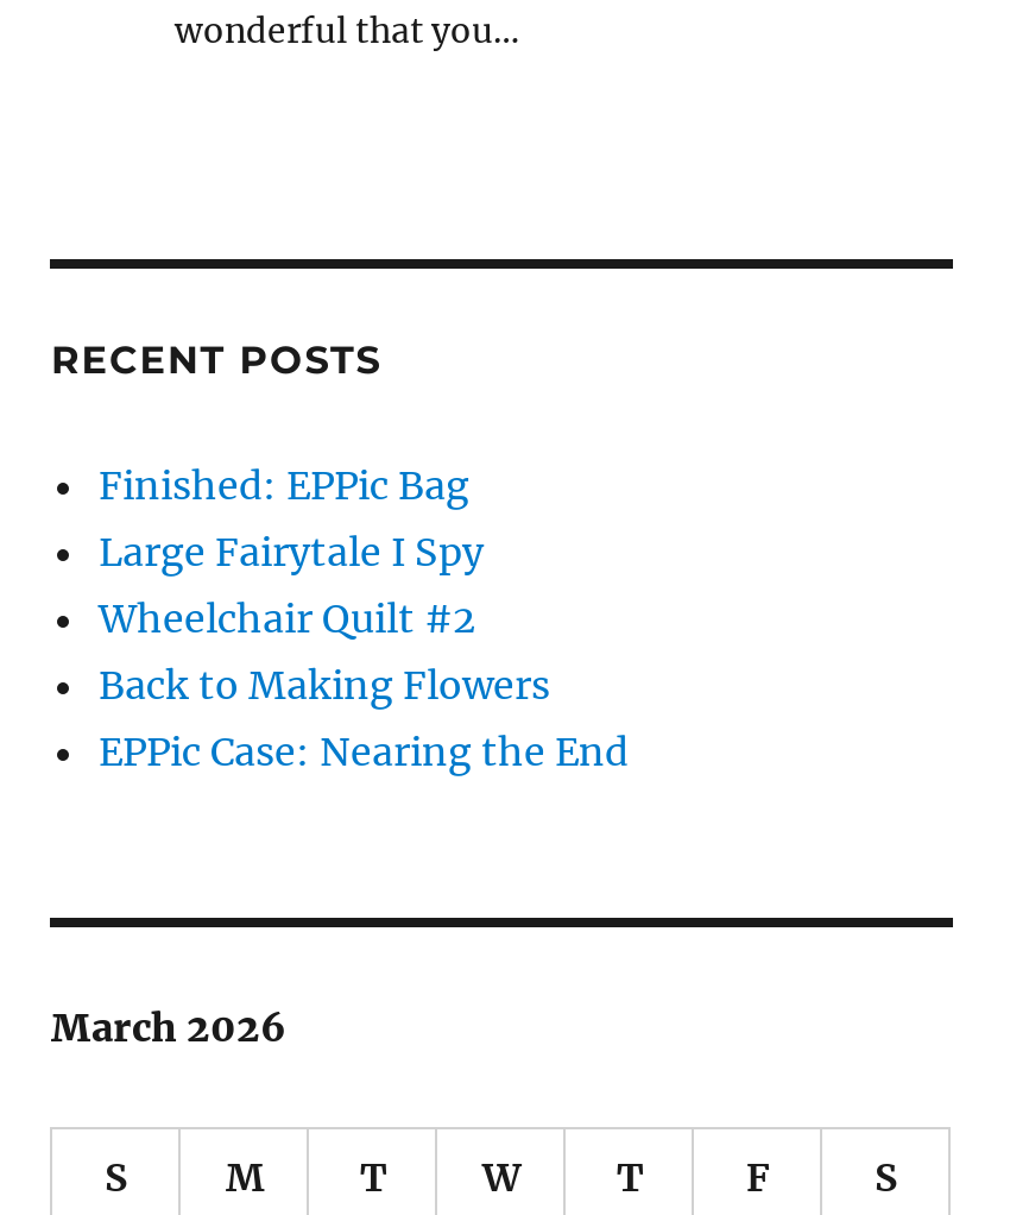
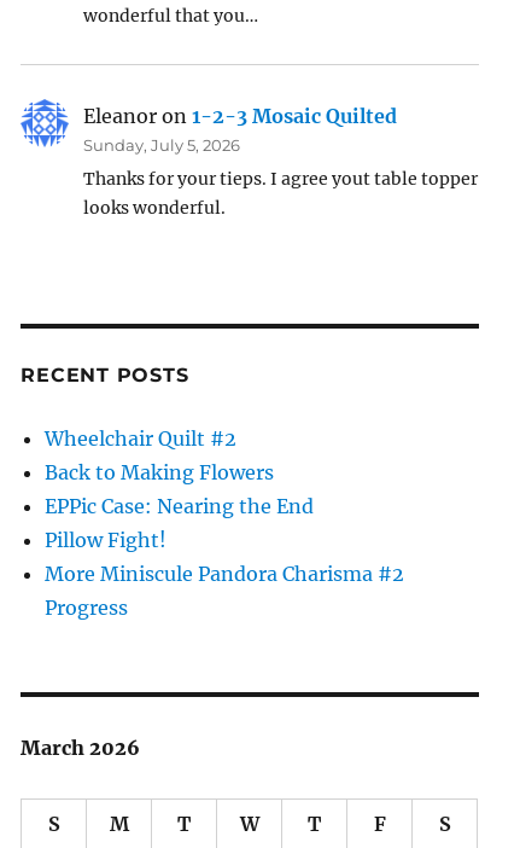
+ [image]
+ Eleanor on 1-2-3 Mosaic Quilted
+ Sunday, July 5, 2026
+ Thanks for your tieps. I agree yout table topper
+ looks wonderful.

- Finished: EPPic Bag
- Large Fairytale I Spy

+ Pillow Fight!
+ More Miniscule Pandora Charisma #2
+ Progress
